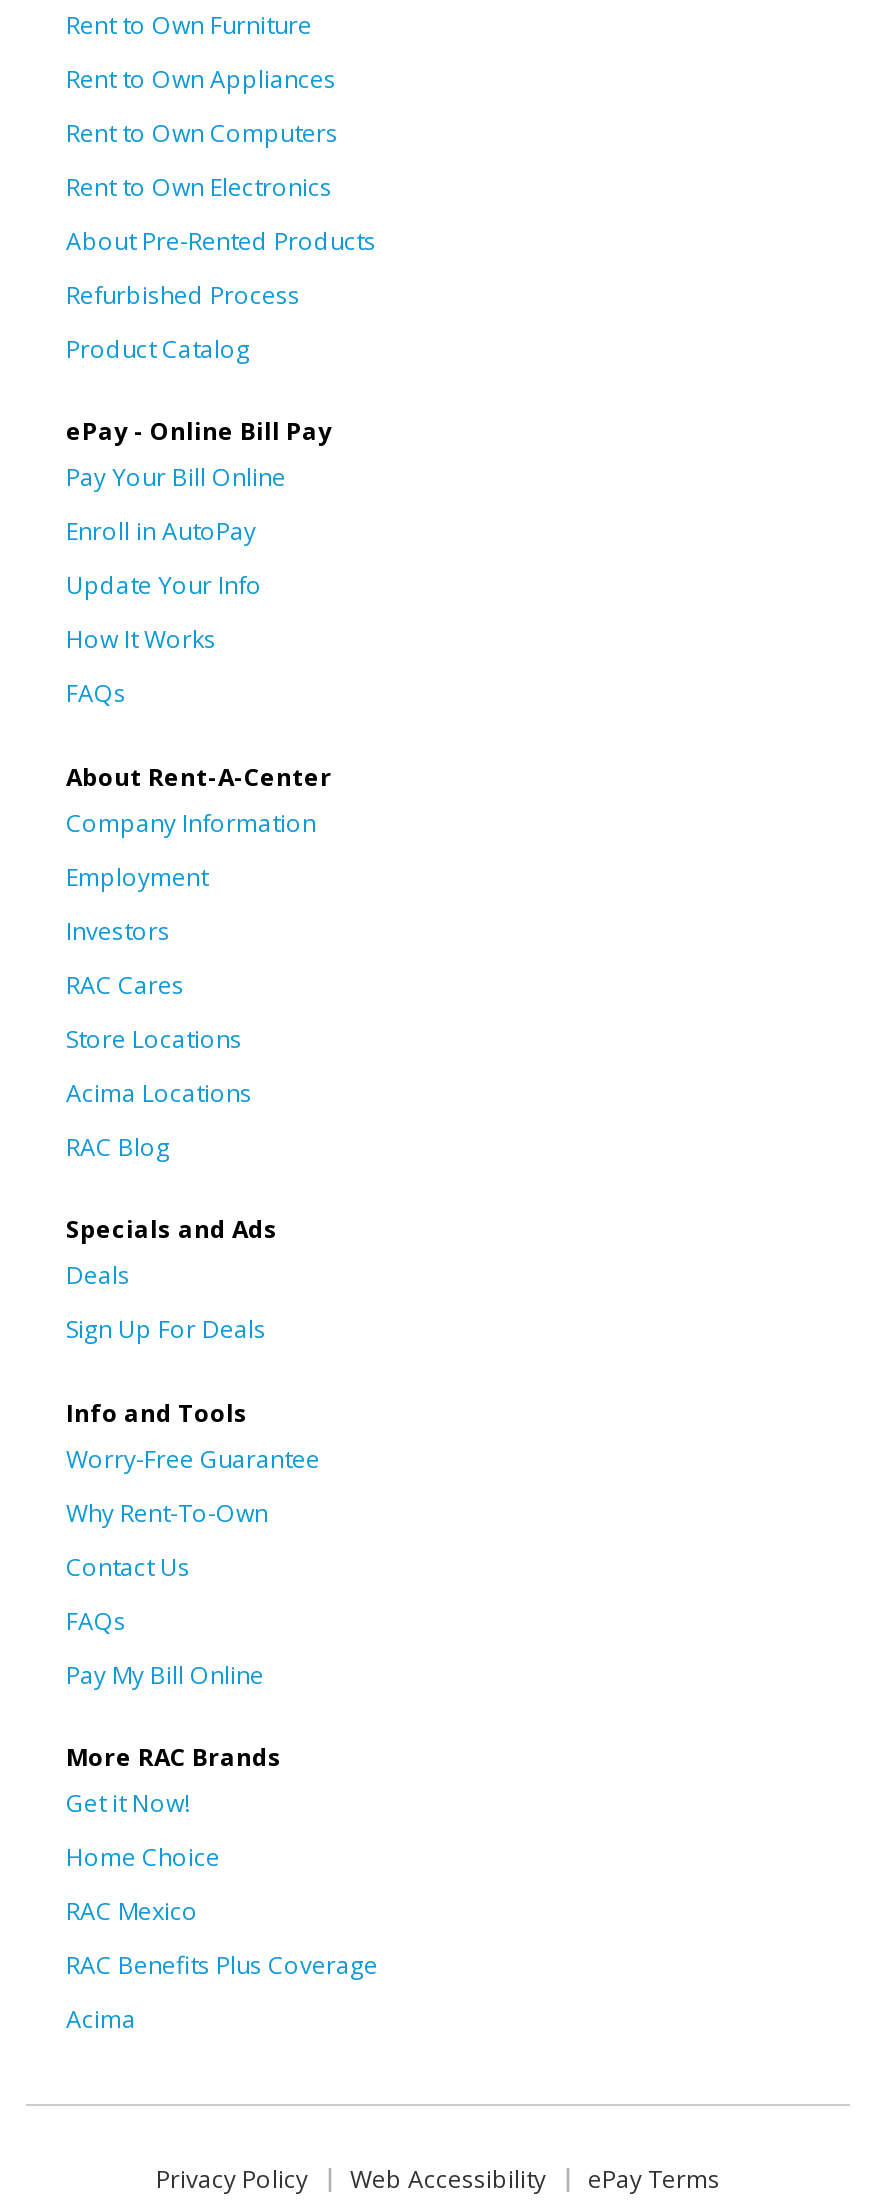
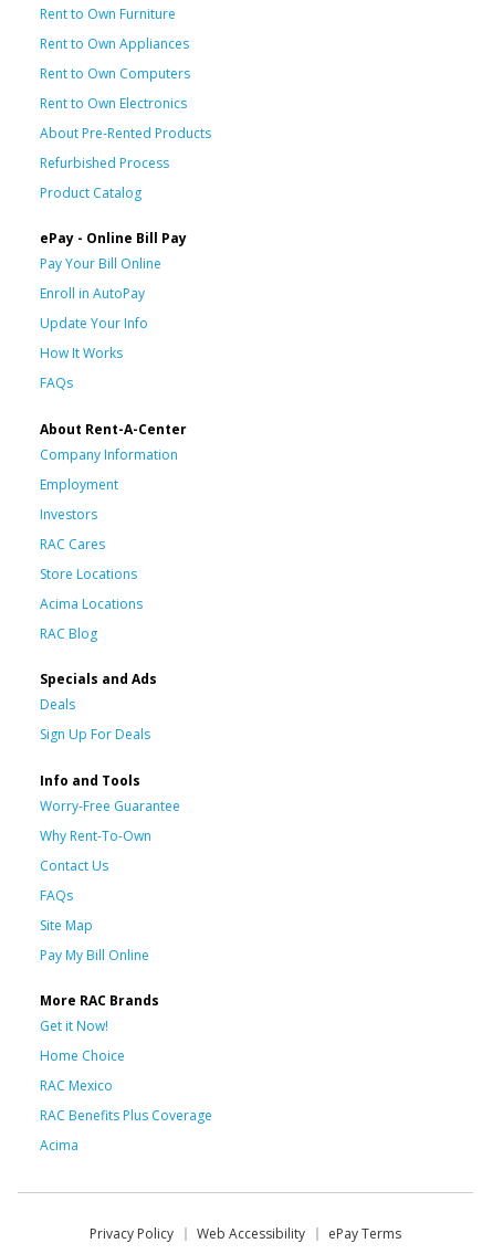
+ Site Map
